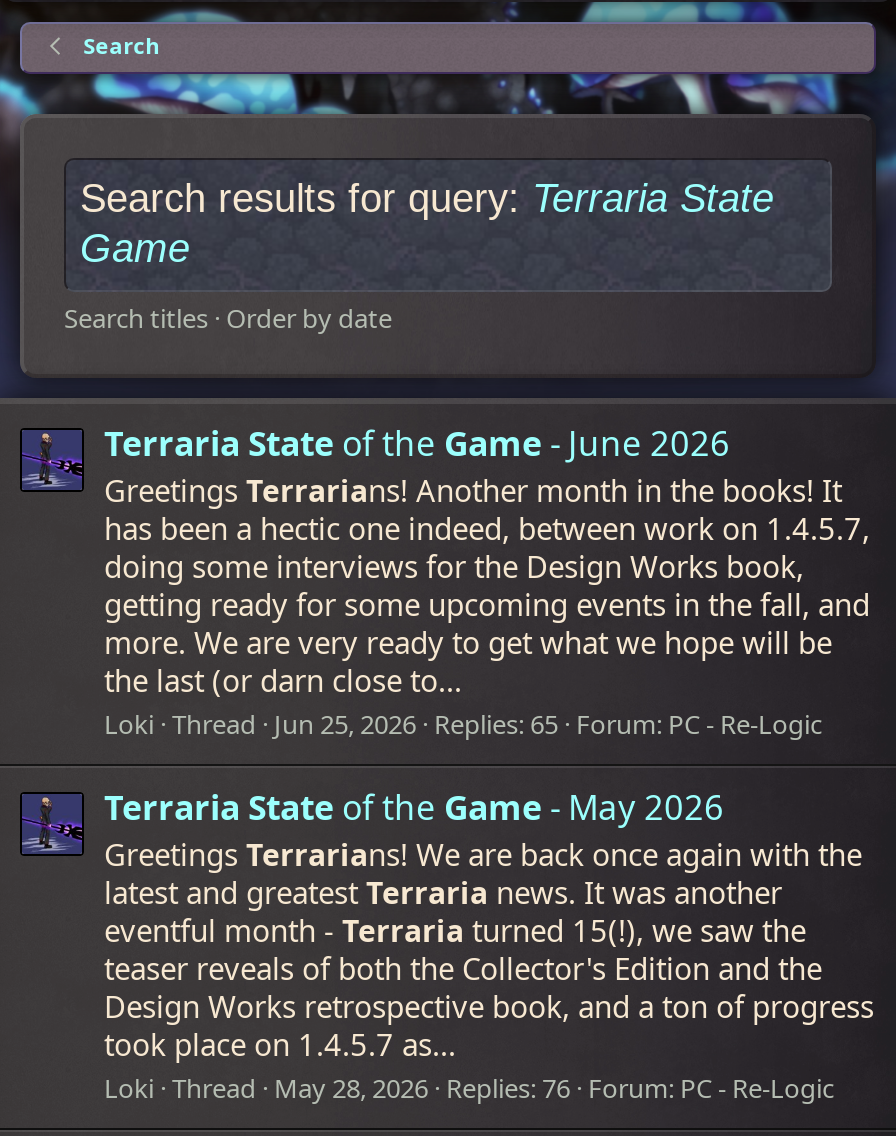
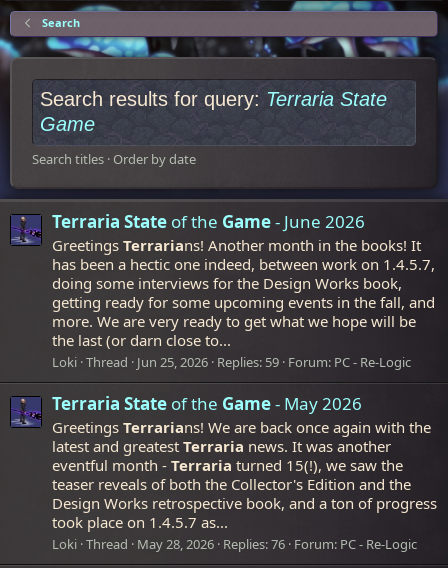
- Loki Thread Jun 25, 2026 Replies: 65 Forum: PC - Re-Logic
+ Loki Thread Jun 25, 2026 Replies: 59 Forum: PC - Re-Logic
